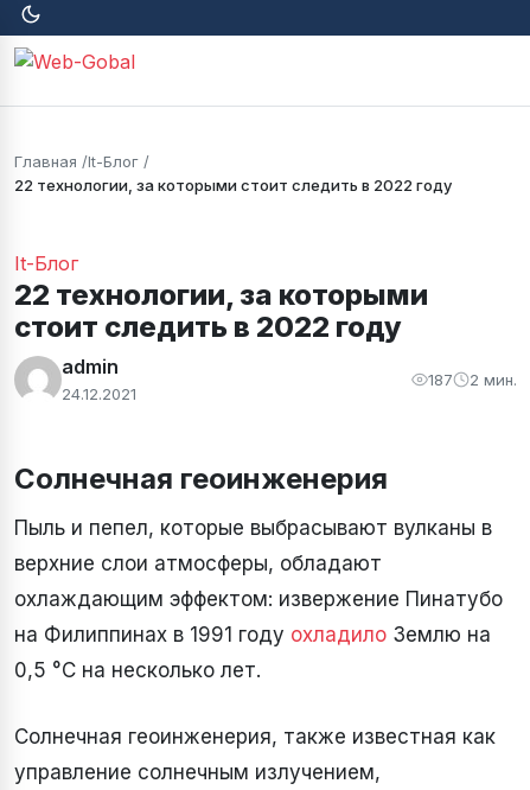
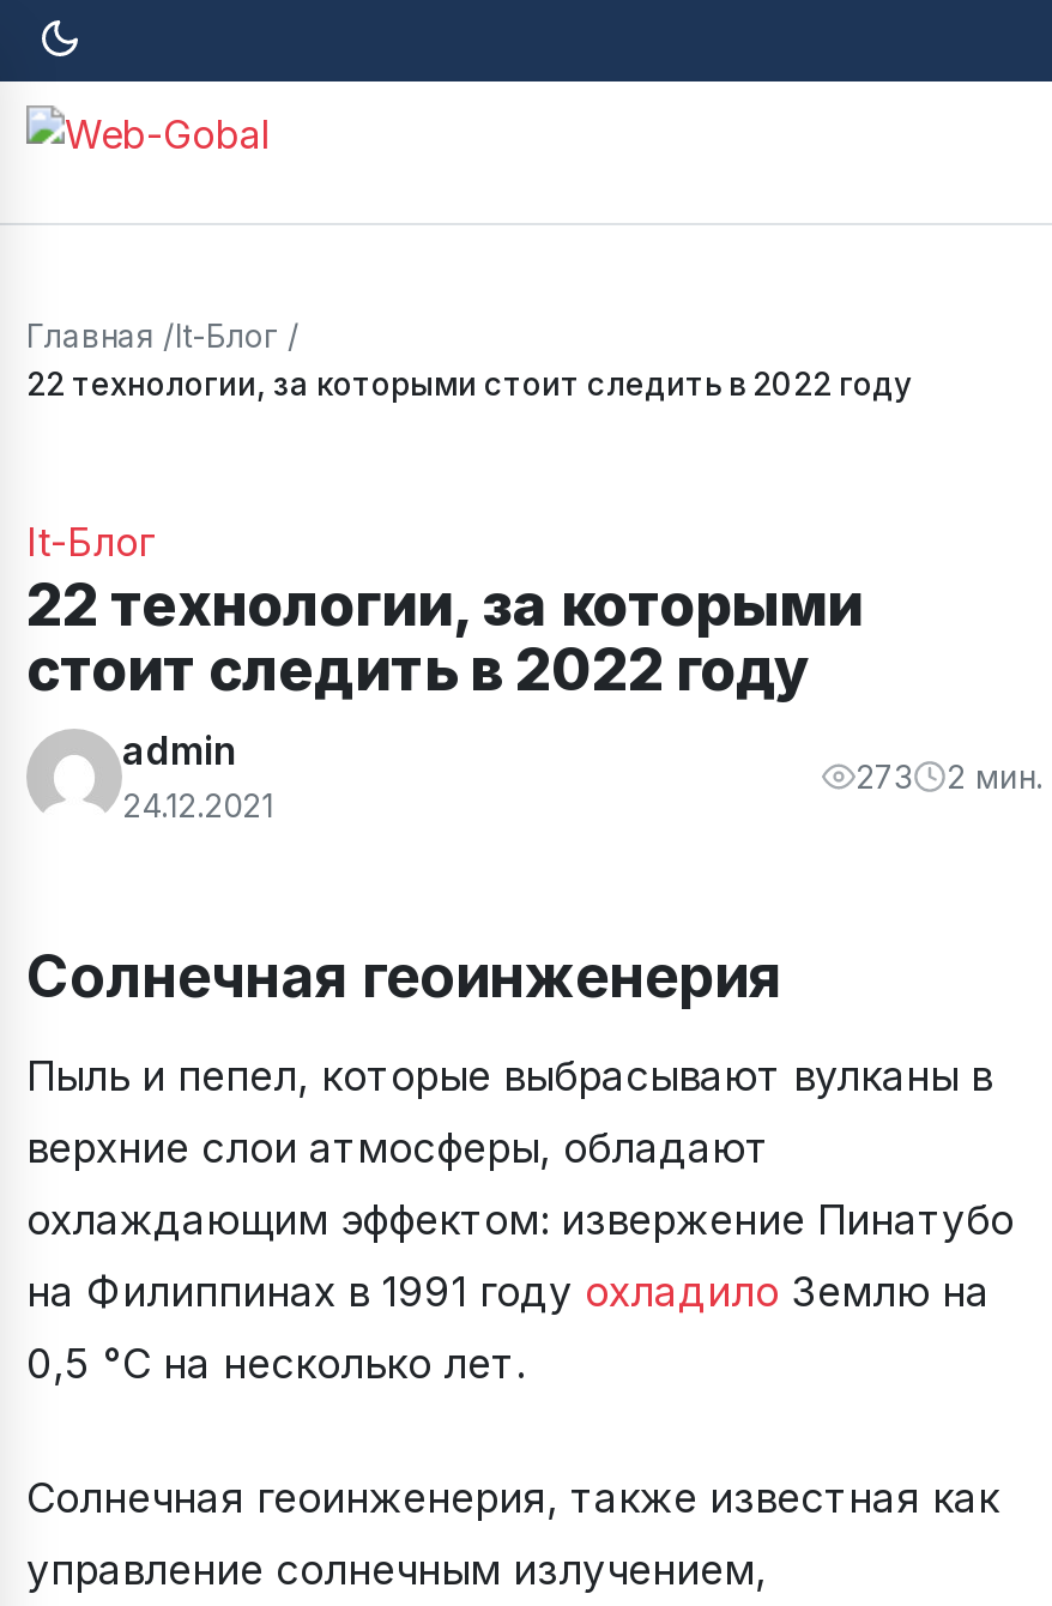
- 187 2 мин.
+ 273 2 мин.
